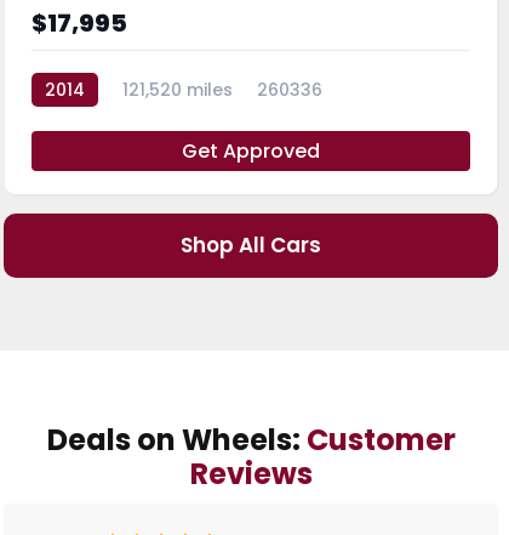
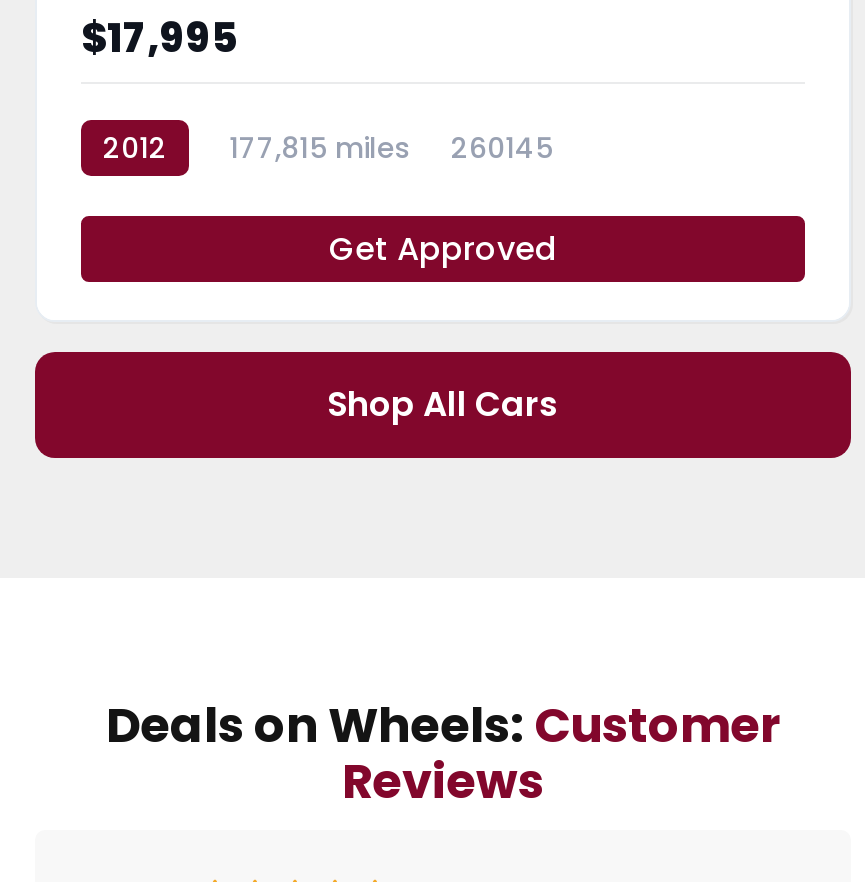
- 2014
+ 2012

- 121,520 miles
+ 177,815 miles

- 260336
+ 260145
